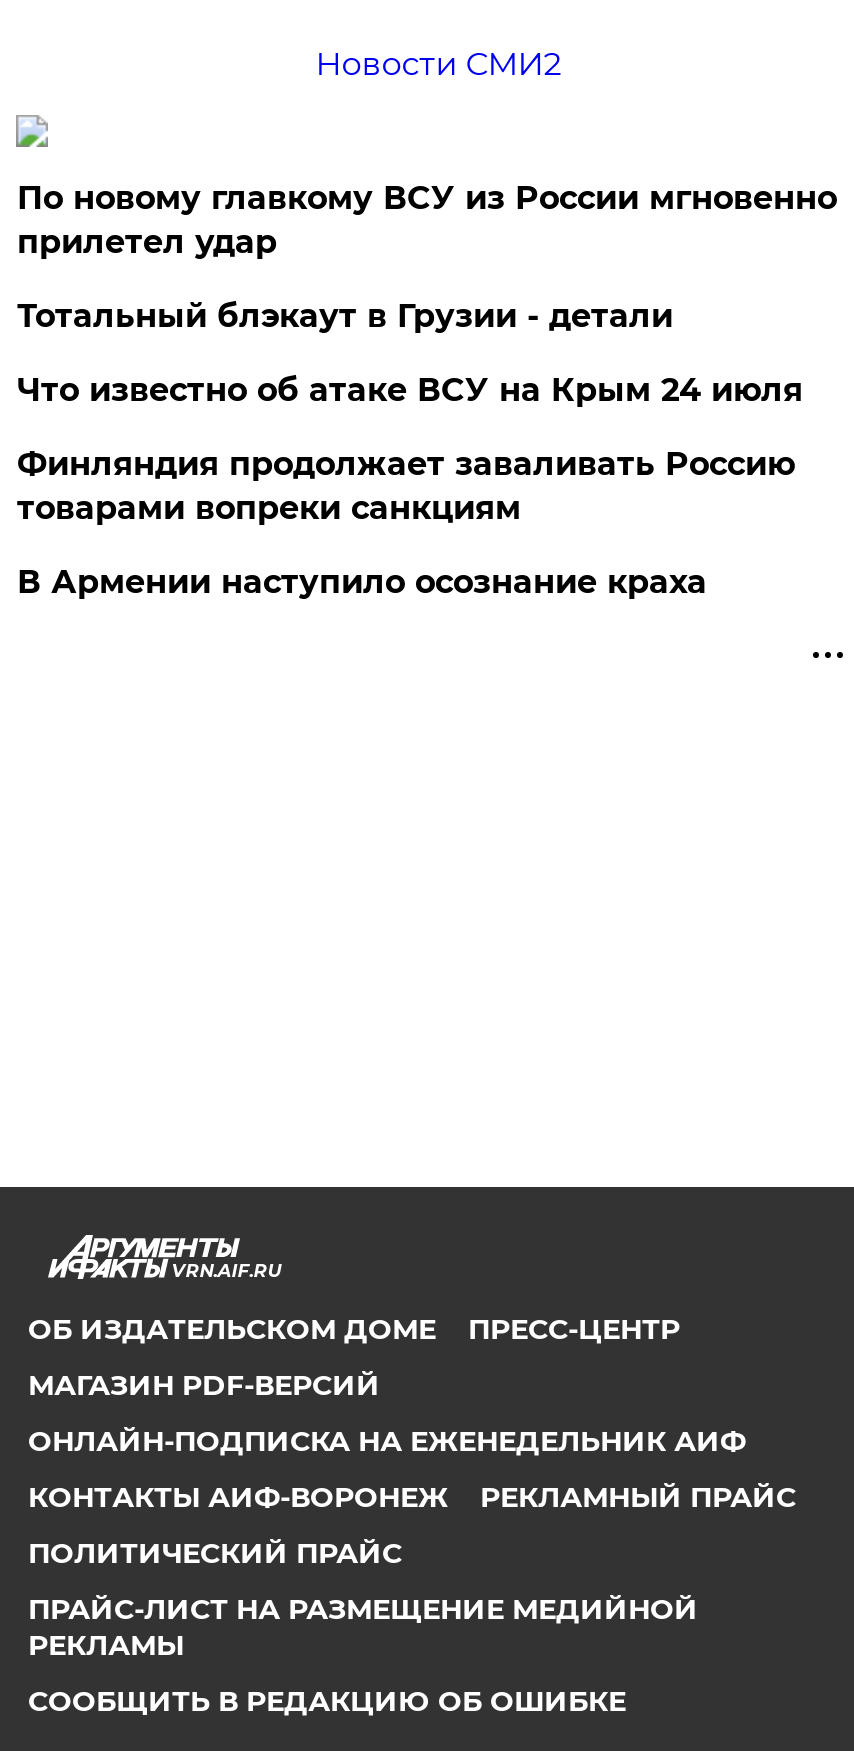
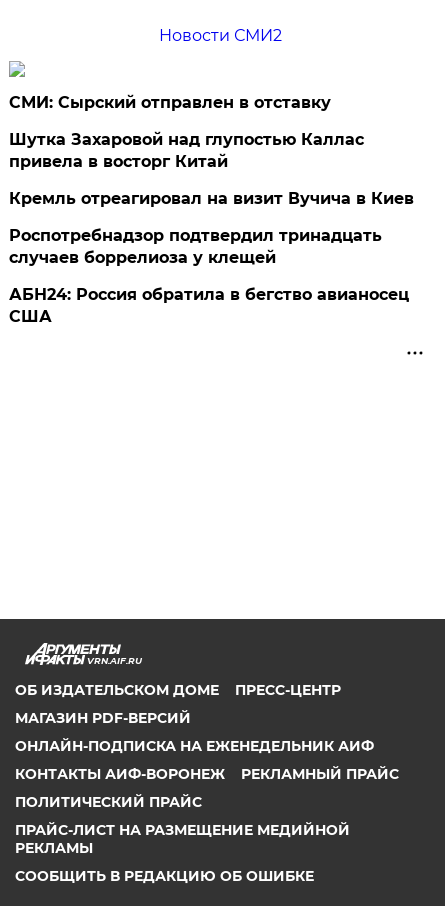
- По новому главкому ВСУ из России мгновенно
- прилетел удар
+ СМИ: Сырский отправлен в отставку

- Тотальный блэкаут в Грузии - детали
+ Шутка Захаровой над глупостью Каллас
+ привела в восторг Китай

- Что известно об атаке ВСУ на Крым 24 июля
+ Кремль отреагировал на визит Вучича в Киев

- Финляндия продолжает заваливать Россию
- товарами вопреки санкциям
+ Роспотребнадзор подтвердил тринадцать
+ случаев боррелиоза у клещей

- В Армении наступило осознание краха
+ АБН24: Россия обратила в бегство авианосец
+ США
